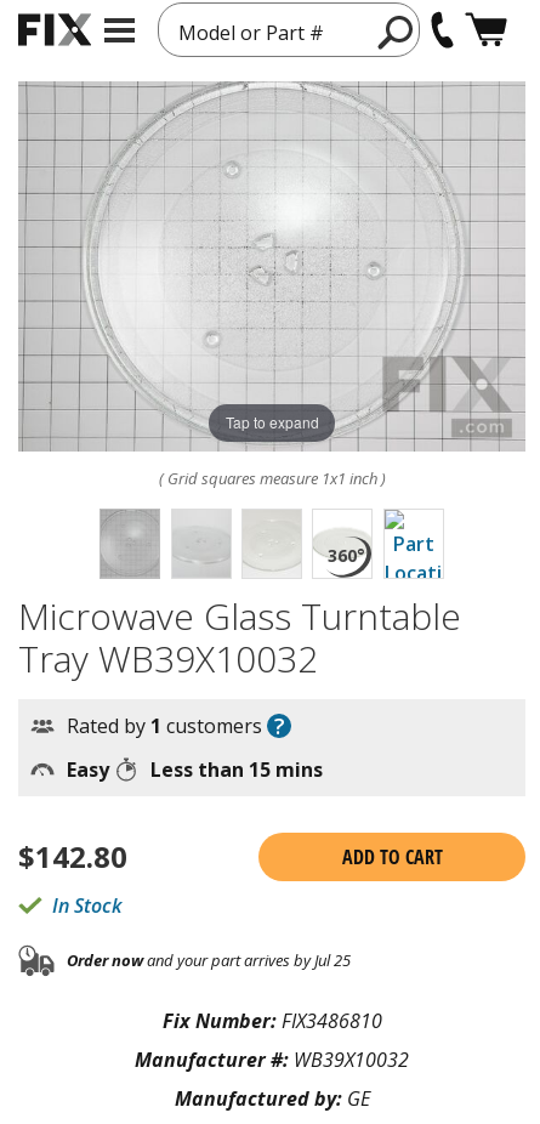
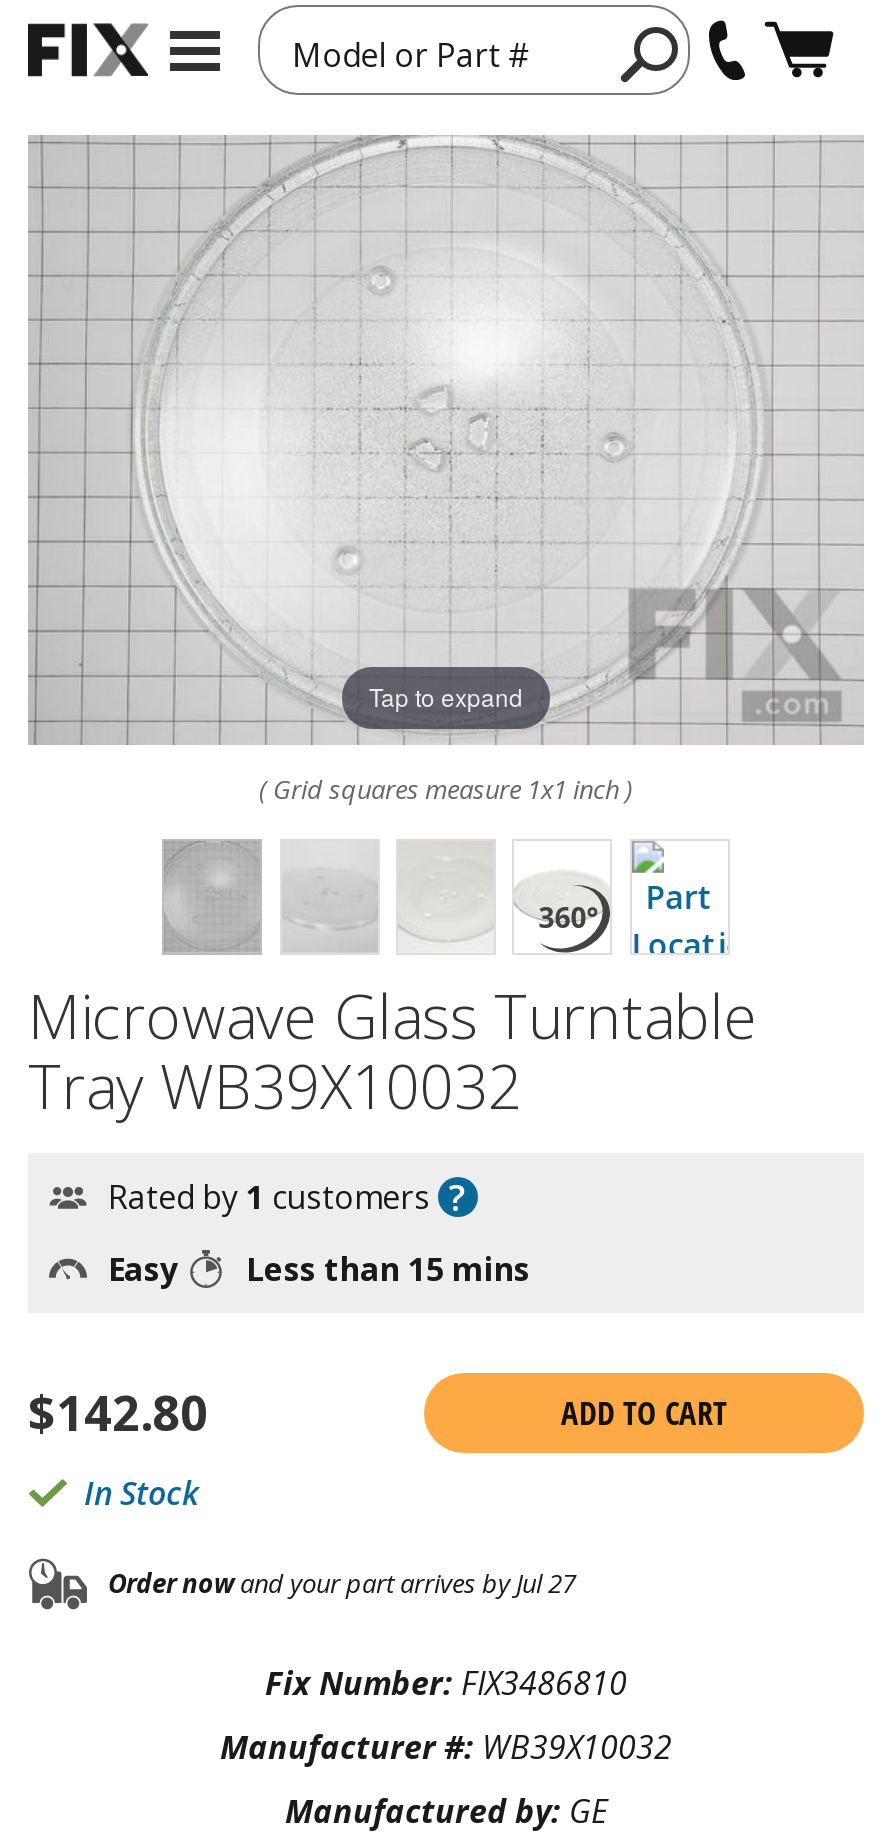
- Order nowand your part arrives by Jul 25
+ Order nowand your part arrives by Jul 27
